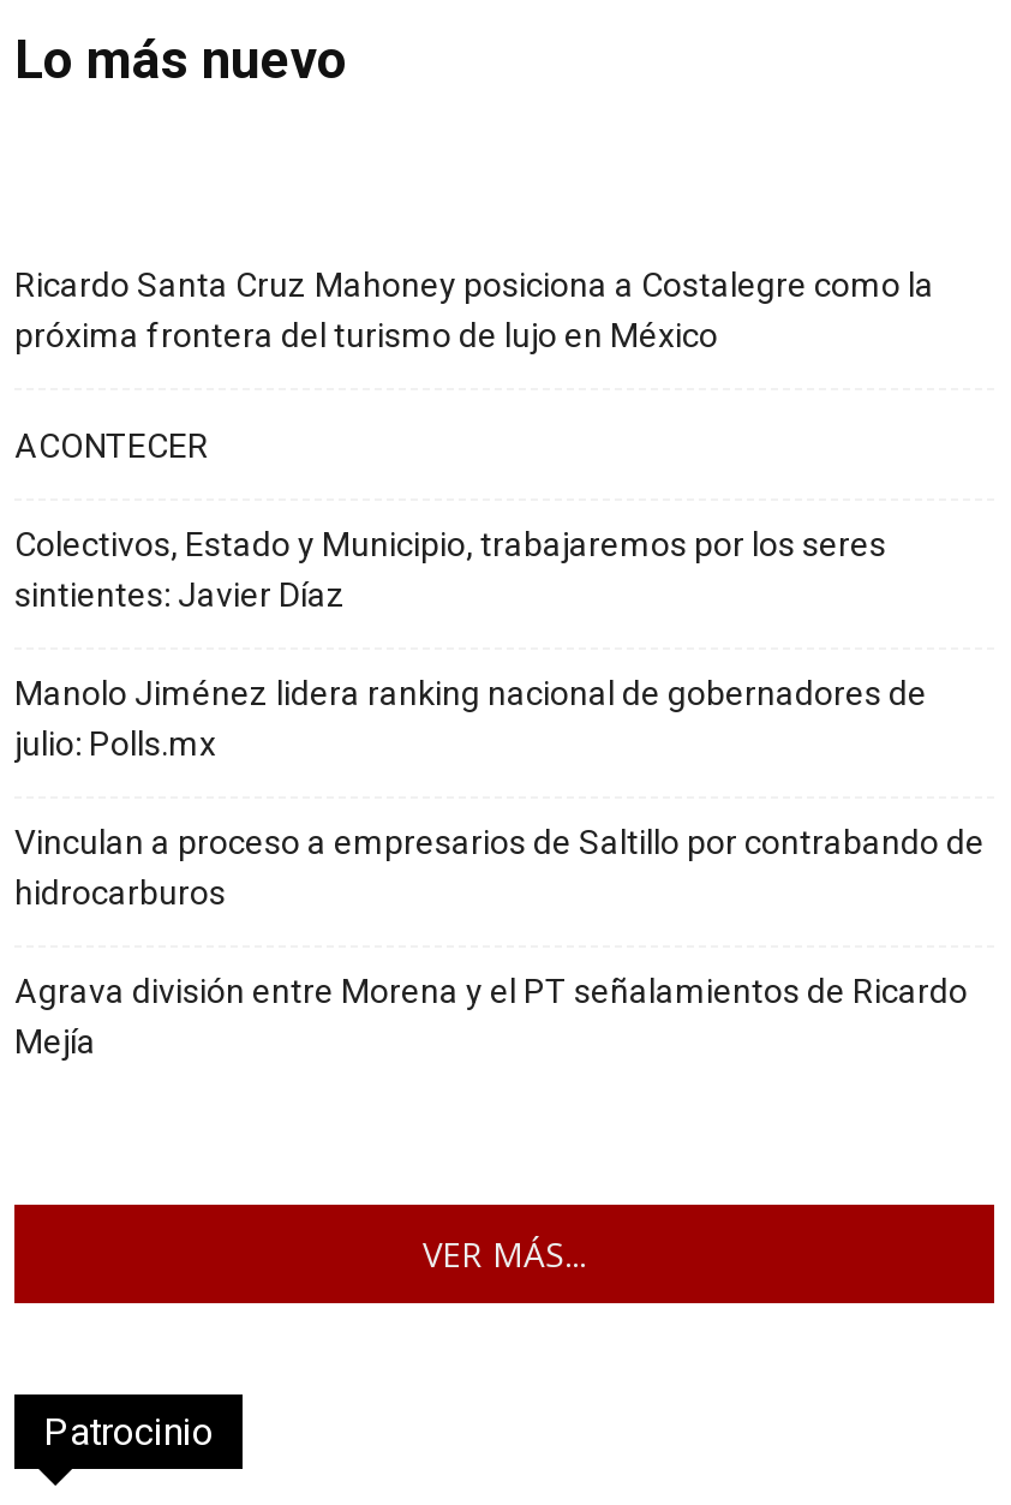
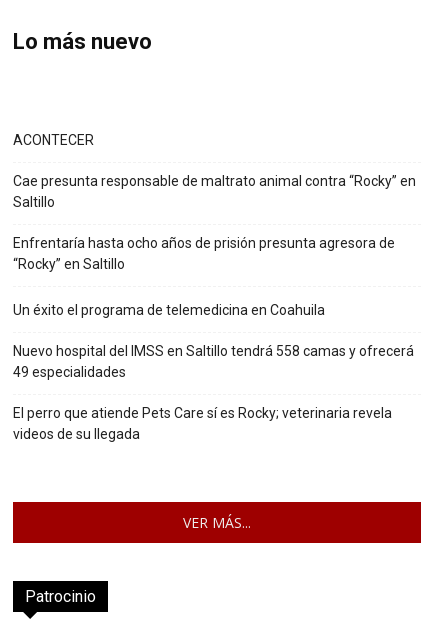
- Ricardo Santa Cruz Mahoney posiciona a Costalegre como la
- próxima frontera del turismo de lujo en México

moved up: ACONTECER

- Colectivos, Estado y Municipio, trabajaremos por los seres
- sintientes: Javier Díaz
- Manolo Jiménez lidera ranking nacional de gobernadores de
- julio: Polls.mx
- Vinculan a proceso a empresarios de Saltillo por contrabando de
- hidrocarburos
- Agrava división entre Morena y el PT señalamientos de Ricardo
- Mejía
+ Cae presunta responsable de maltrato animal contra “Rocky” en
+ Saltillo
+ Enfrentaría hasta ocho años de prisión presunta agresora de
+ “Rocky” en Saltillo
+ Un éxito el programa de telemedicina en Coahuila
+ Nuevo hospital del IMSS en Saltillo tendrá 558 camas y ofrecerá
+ 49 especialidades
+ El perro que atiende Pets Care sí es Rocky; veterinaria revela
+ videos de su llegada
